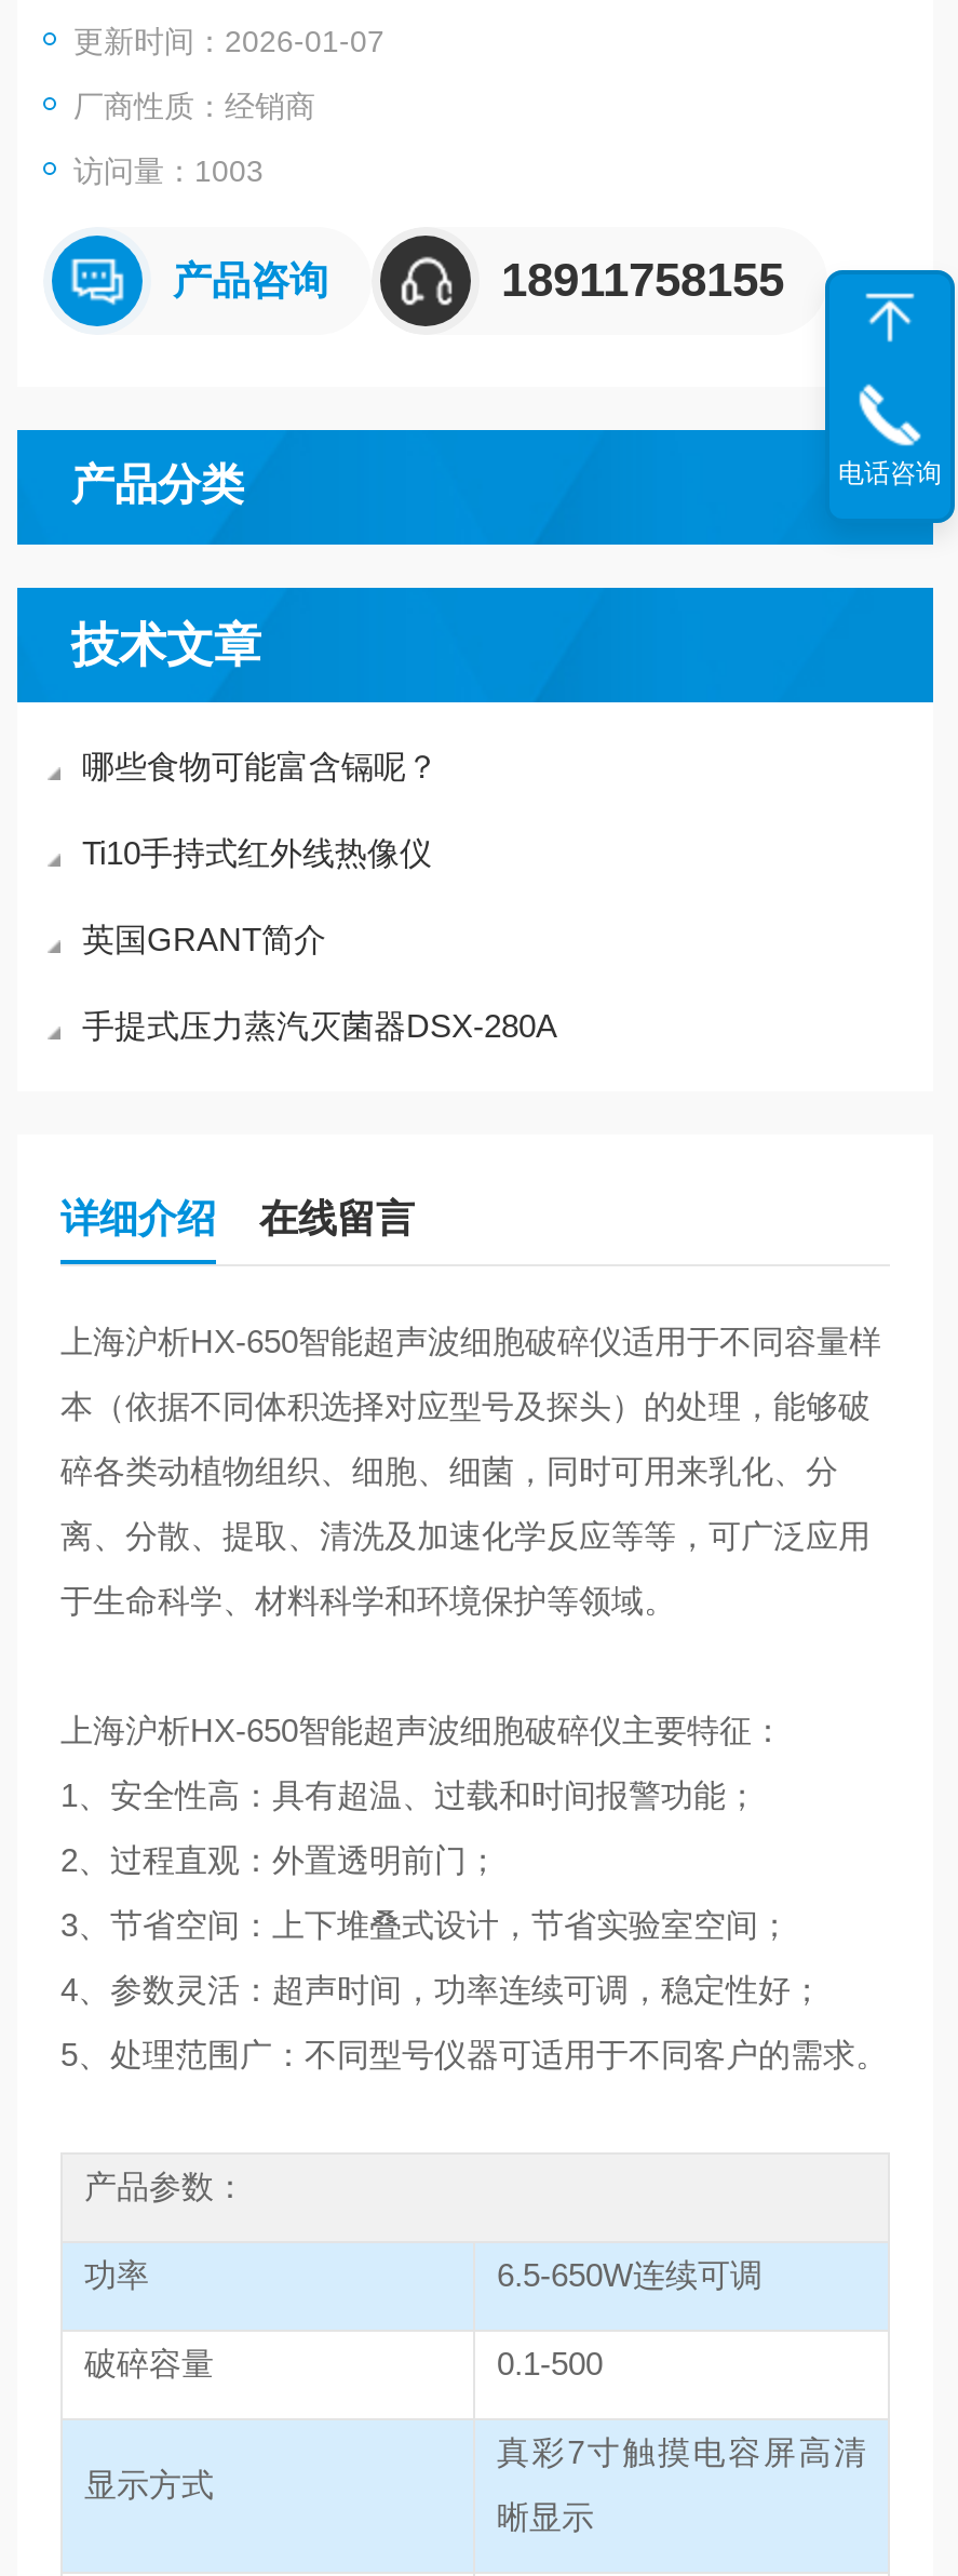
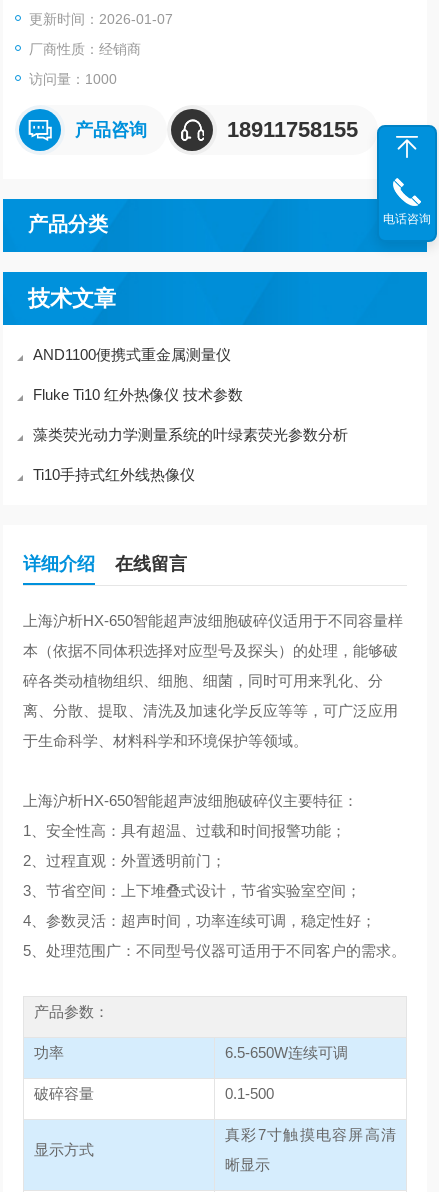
- 访问量：1003
+ 访问量：1000

- 哪些食物可能富含镉呢？
+ AND1100便携式重金属测量仪
+ Fluke Ti10 红外热像仪 技术参数
+ 藻类荧光动力学测量系统的叶绿素荧光参数分析

moved down: Ti10手持式红外线热像仪

- 英国GRANT简介
- 手提式压力蒸汽灭菌器DSX-280A
